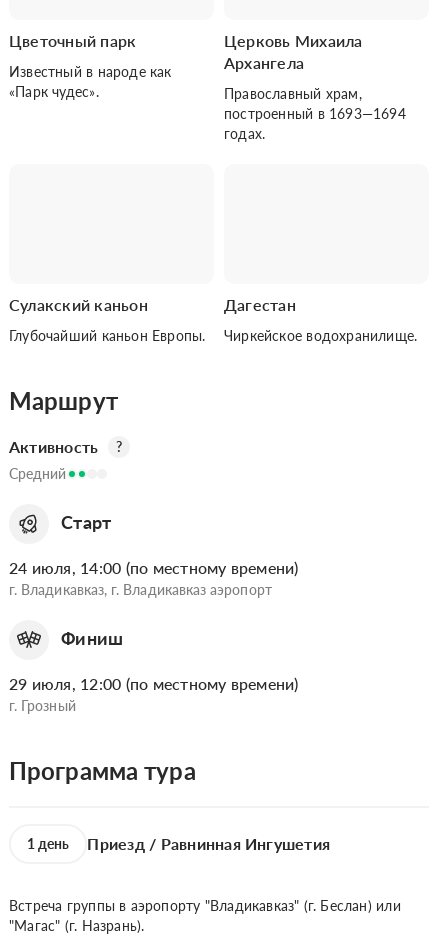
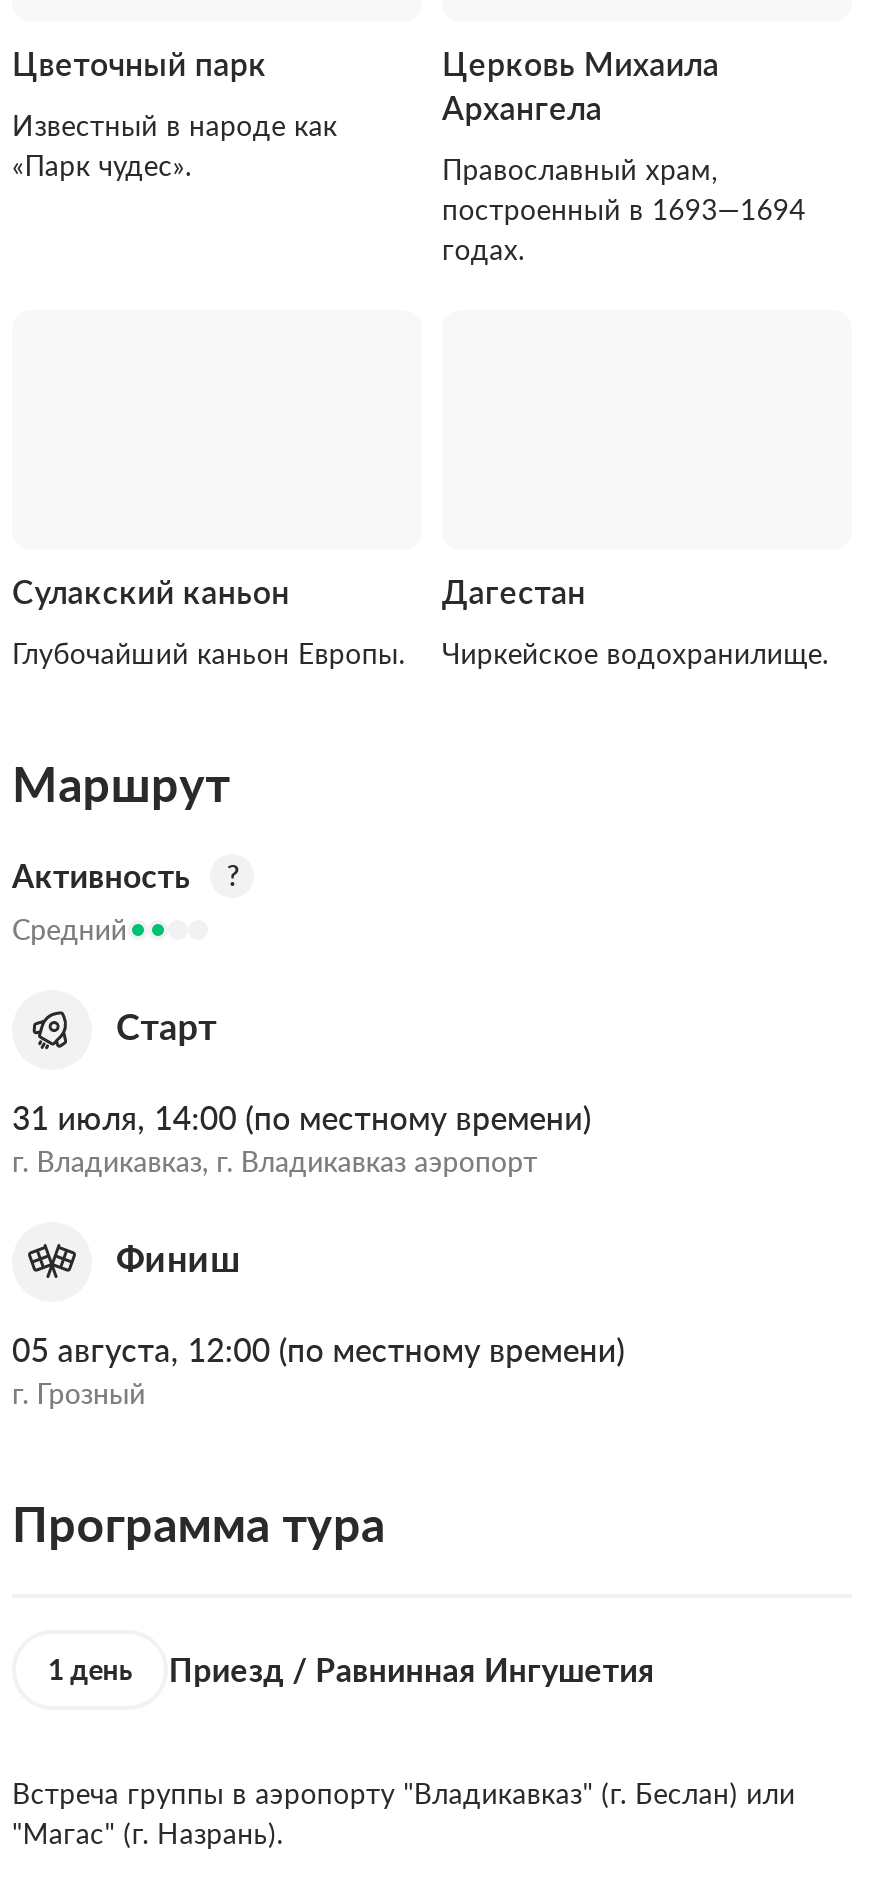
- 24 июля, 14:00 (по местному времени)
+ 31 июля, 14:00 (по местному времени)

- 29 июля, 12:00 (по местному времени)
+ 05 августа, 12:00 (по местному времени)
